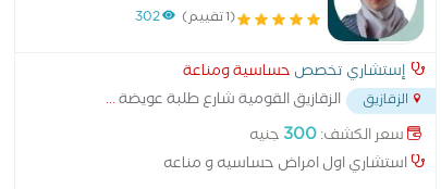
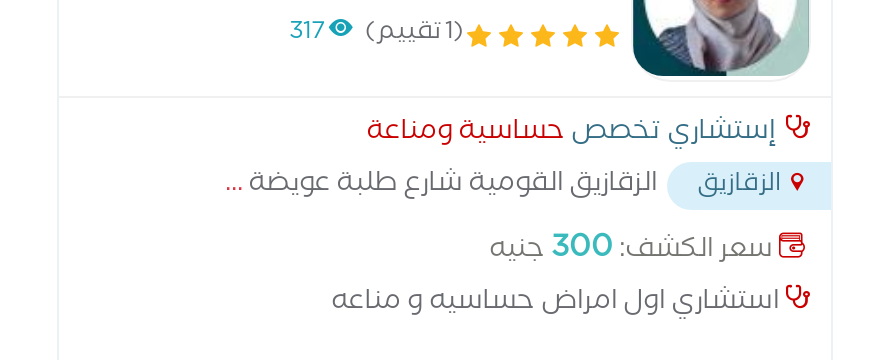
- 302
+ 317
